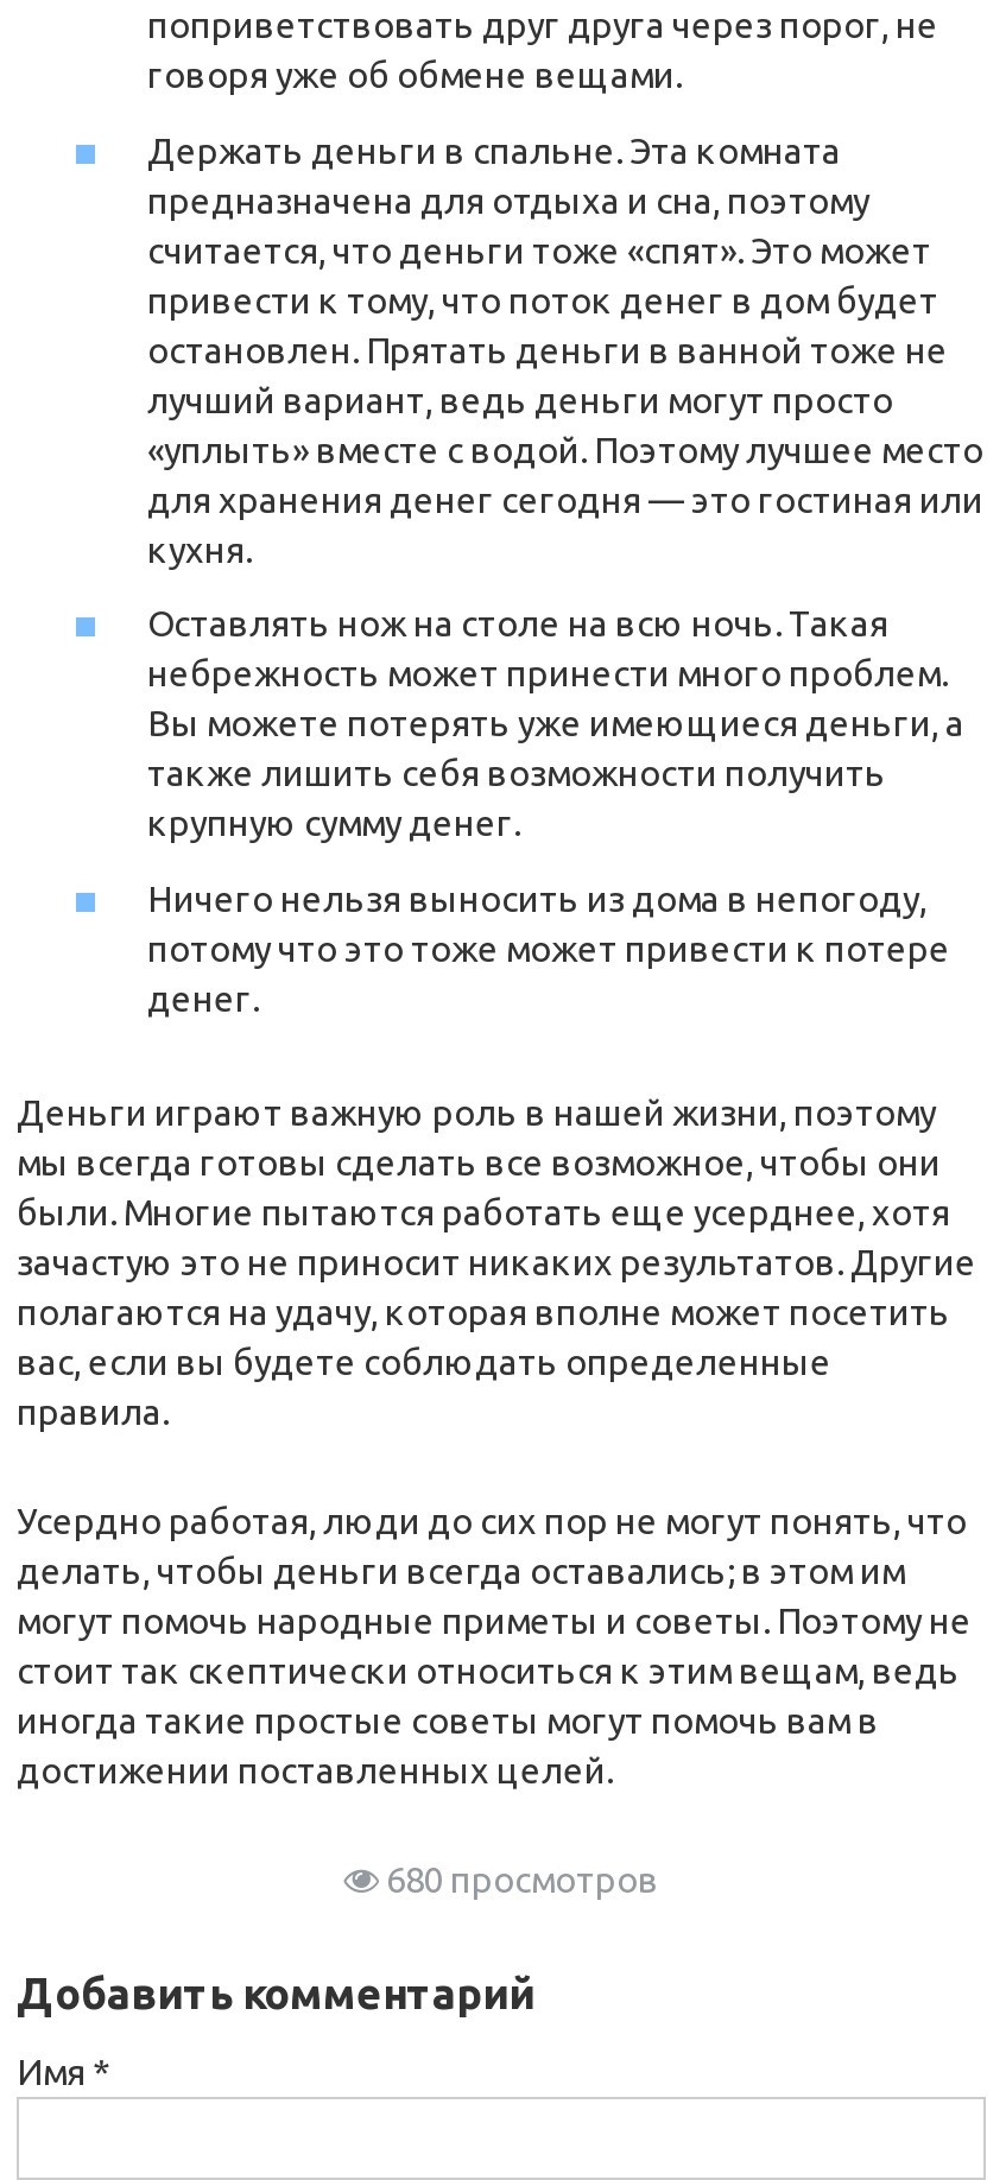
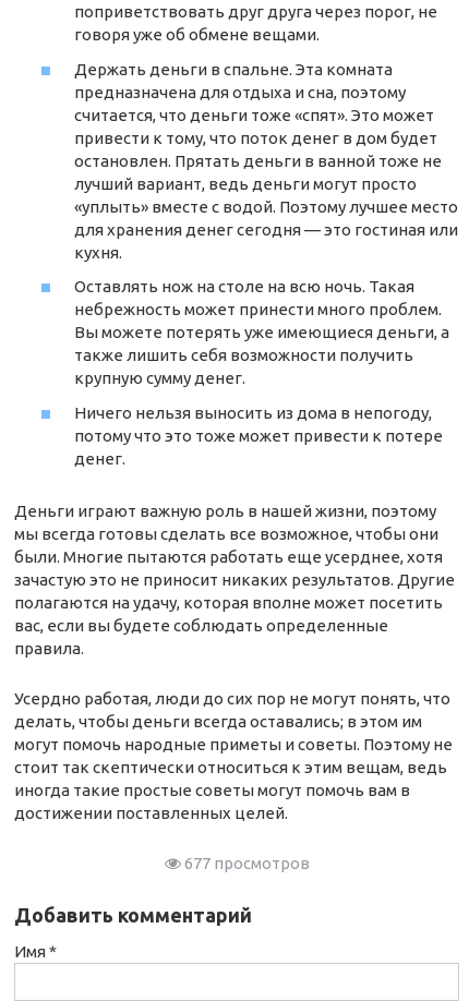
- 680 просмотров
+ 677 просмотров
